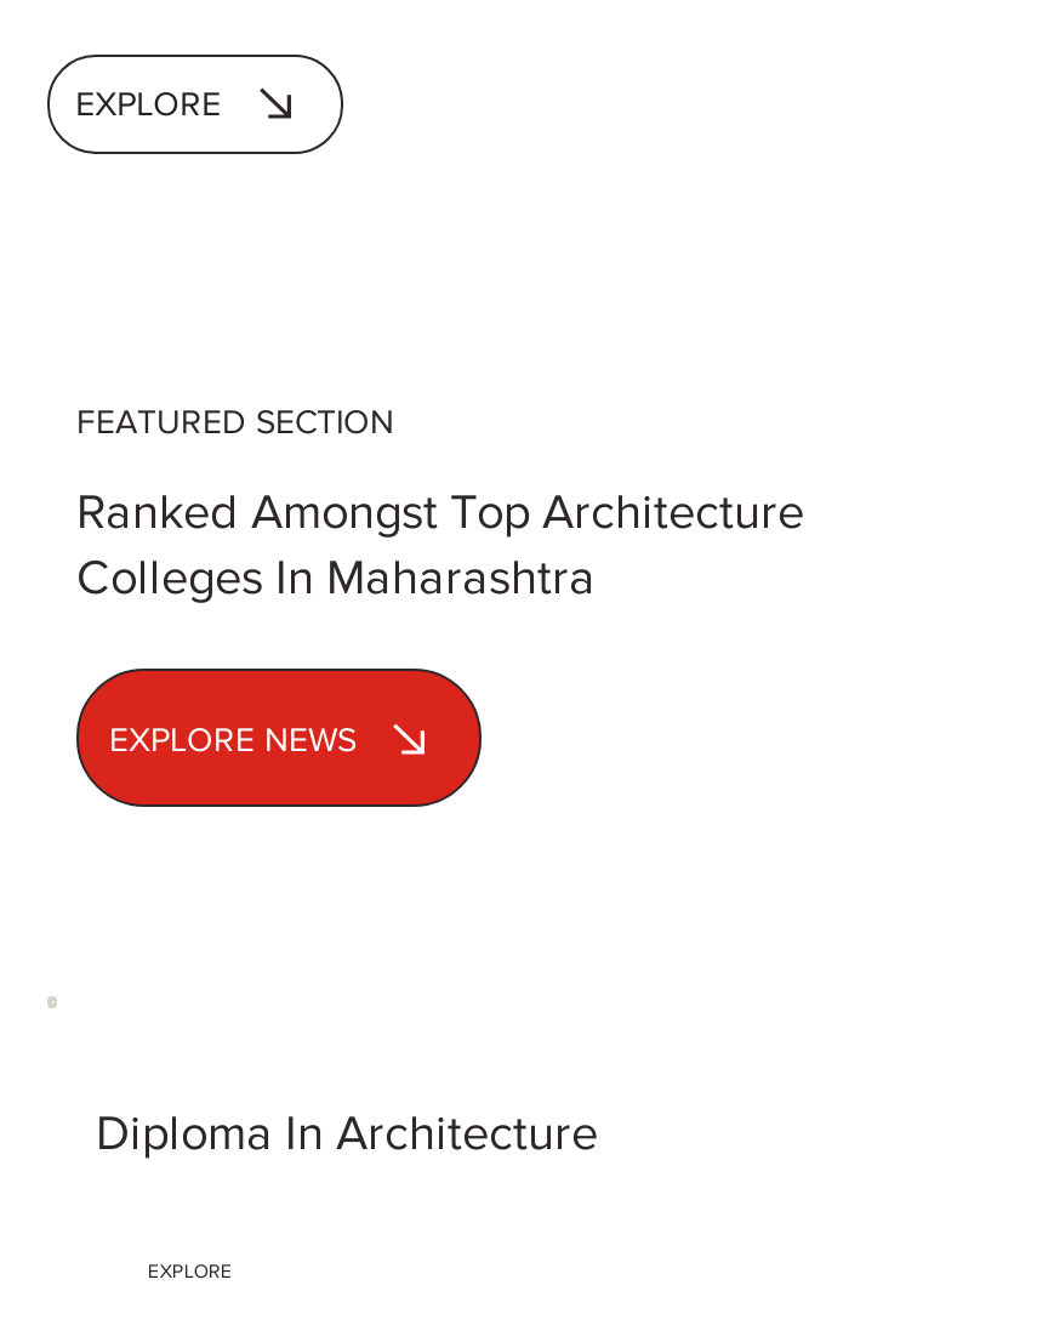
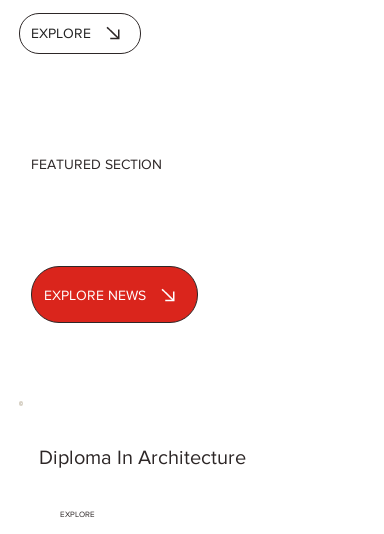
- Ranked Amongst Top Architecture
- Colleges In Maharashtra
